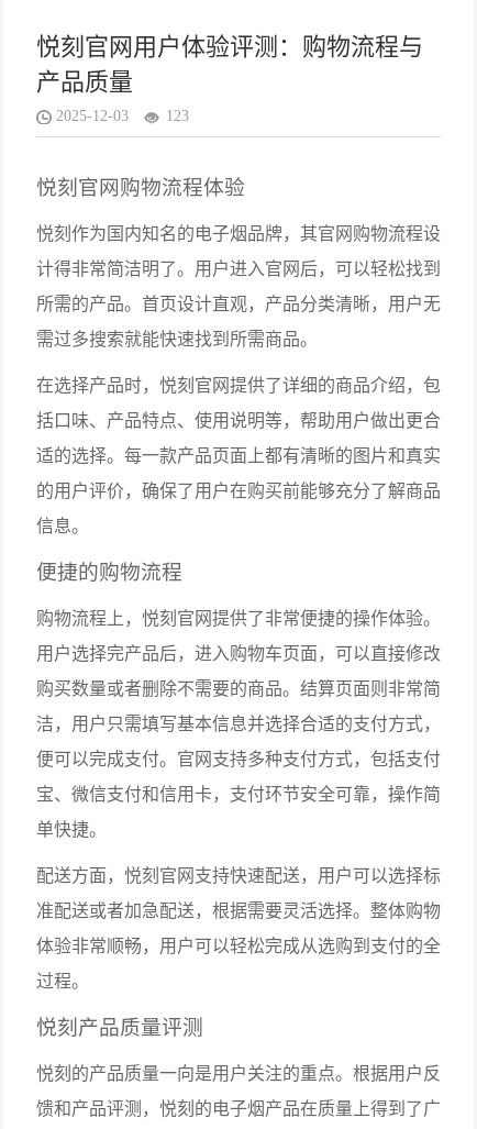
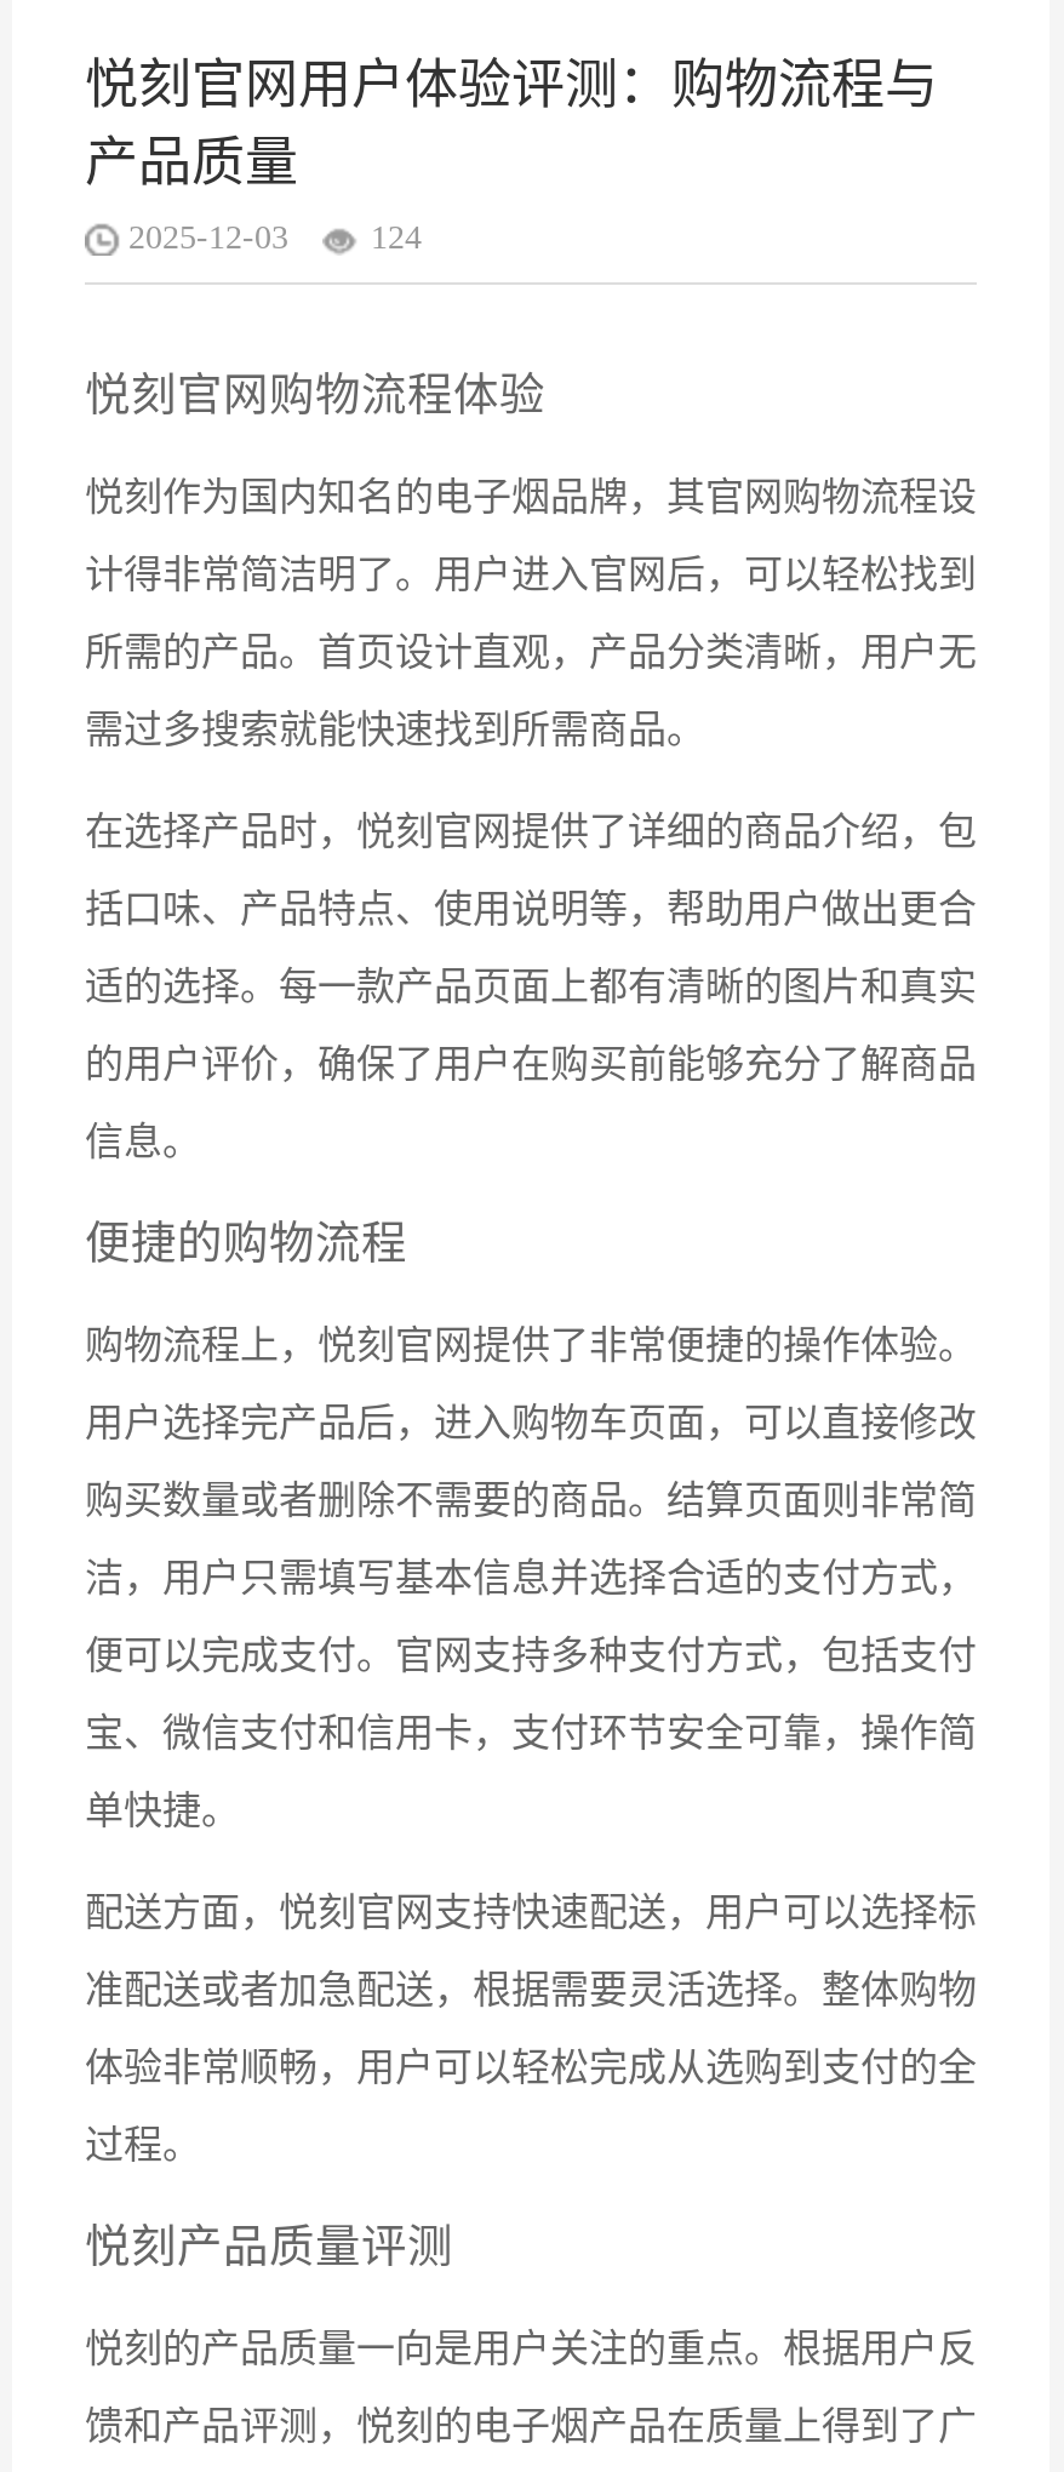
- 123
+ 124
